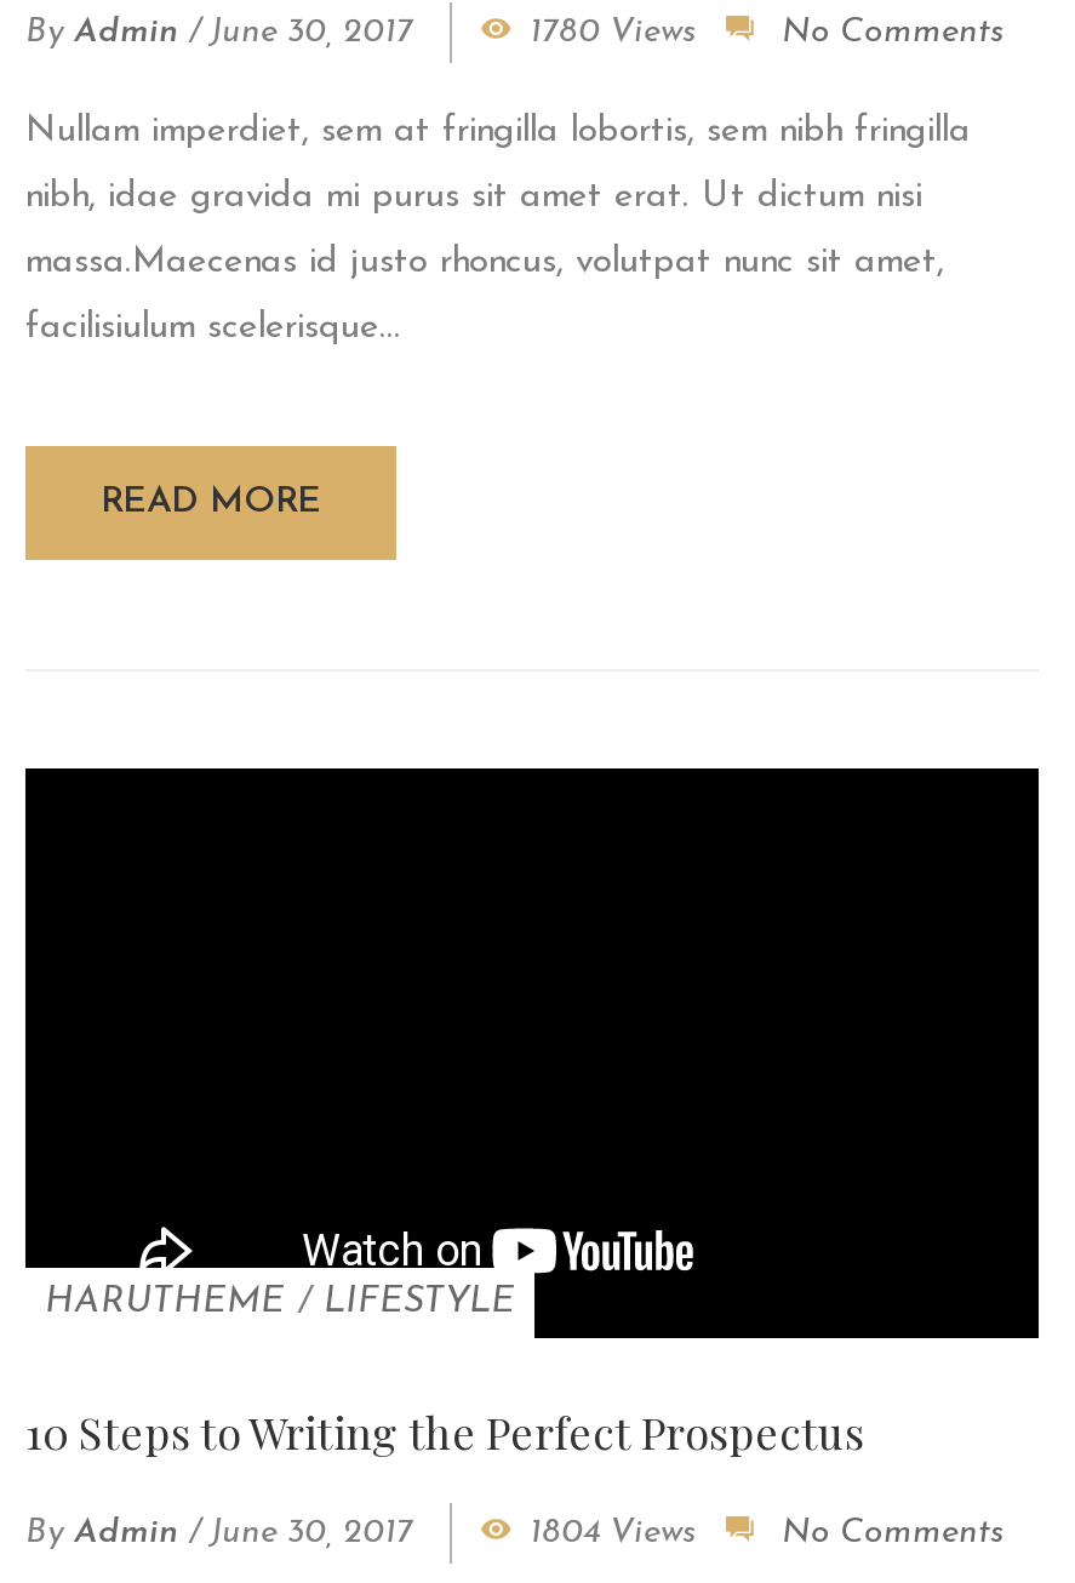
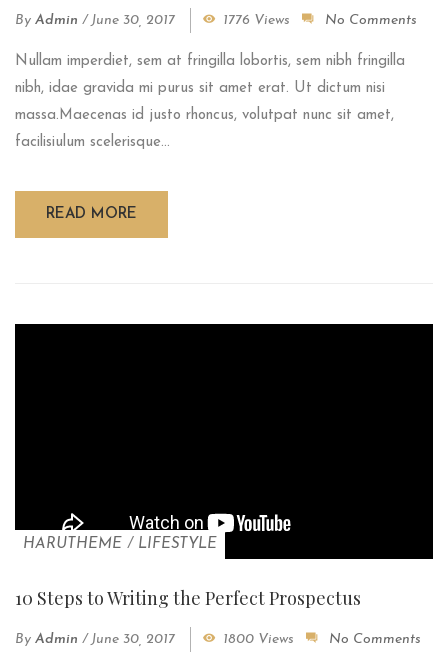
- 1780 Views
+ 1776 Views

- 1804 Views
+ 1800 Views
